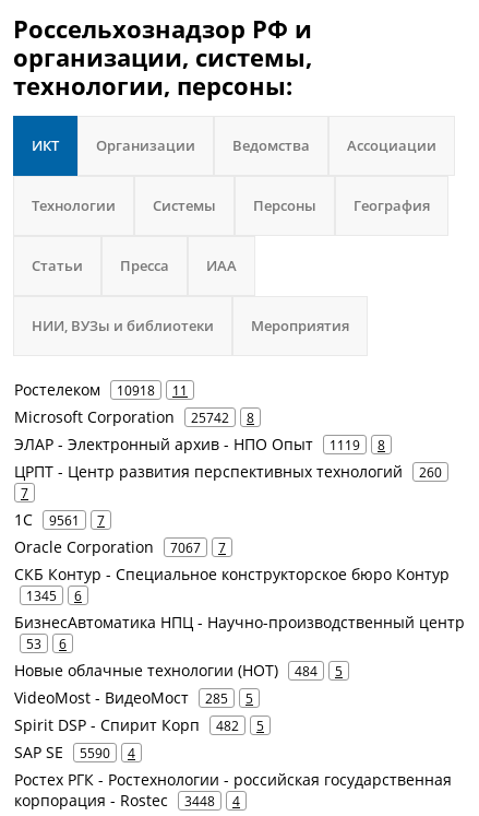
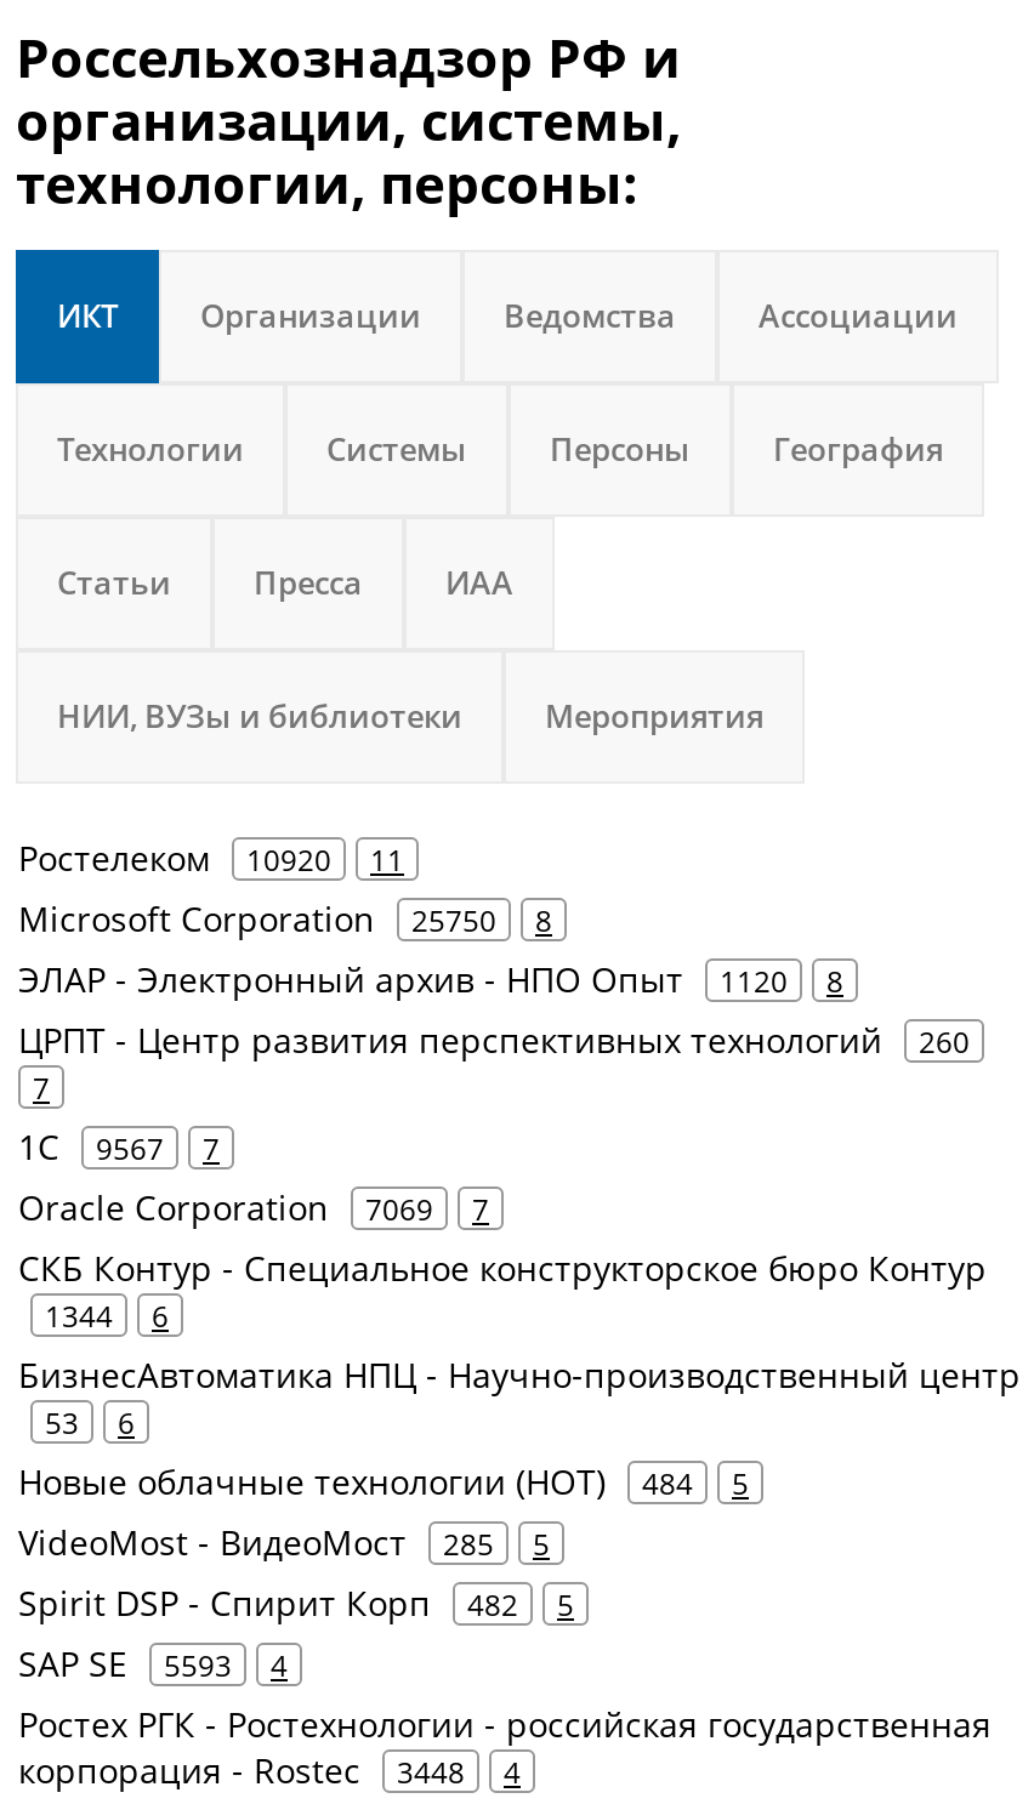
- 10918
+ 10920

- Microsoft Corporation 25742 8
+ Microsoft Corporation 25750 8

- ЭЛАР - Электронный архив - НПО Опыт 1119 8
+ ЭЛАР - Электронный архив - НПО Опыт 1120 8

- 1С 9561 7
+ 1С 9567 7

- Oracle Corporation 7067 7
+ Oracle Corporation 7069 7

- 1345 6
+ 1344 6

- SAP SE 5590 4
+ SAP SE 5593 4
